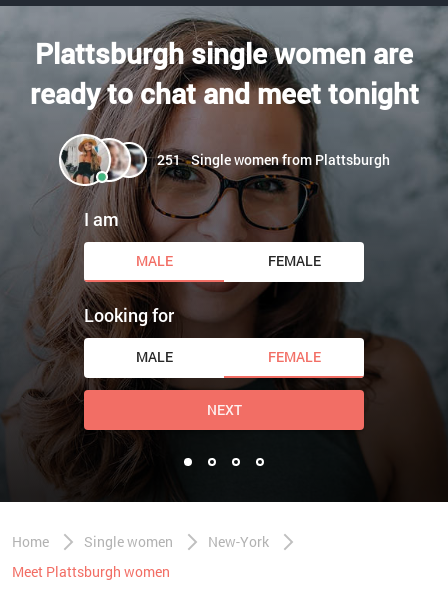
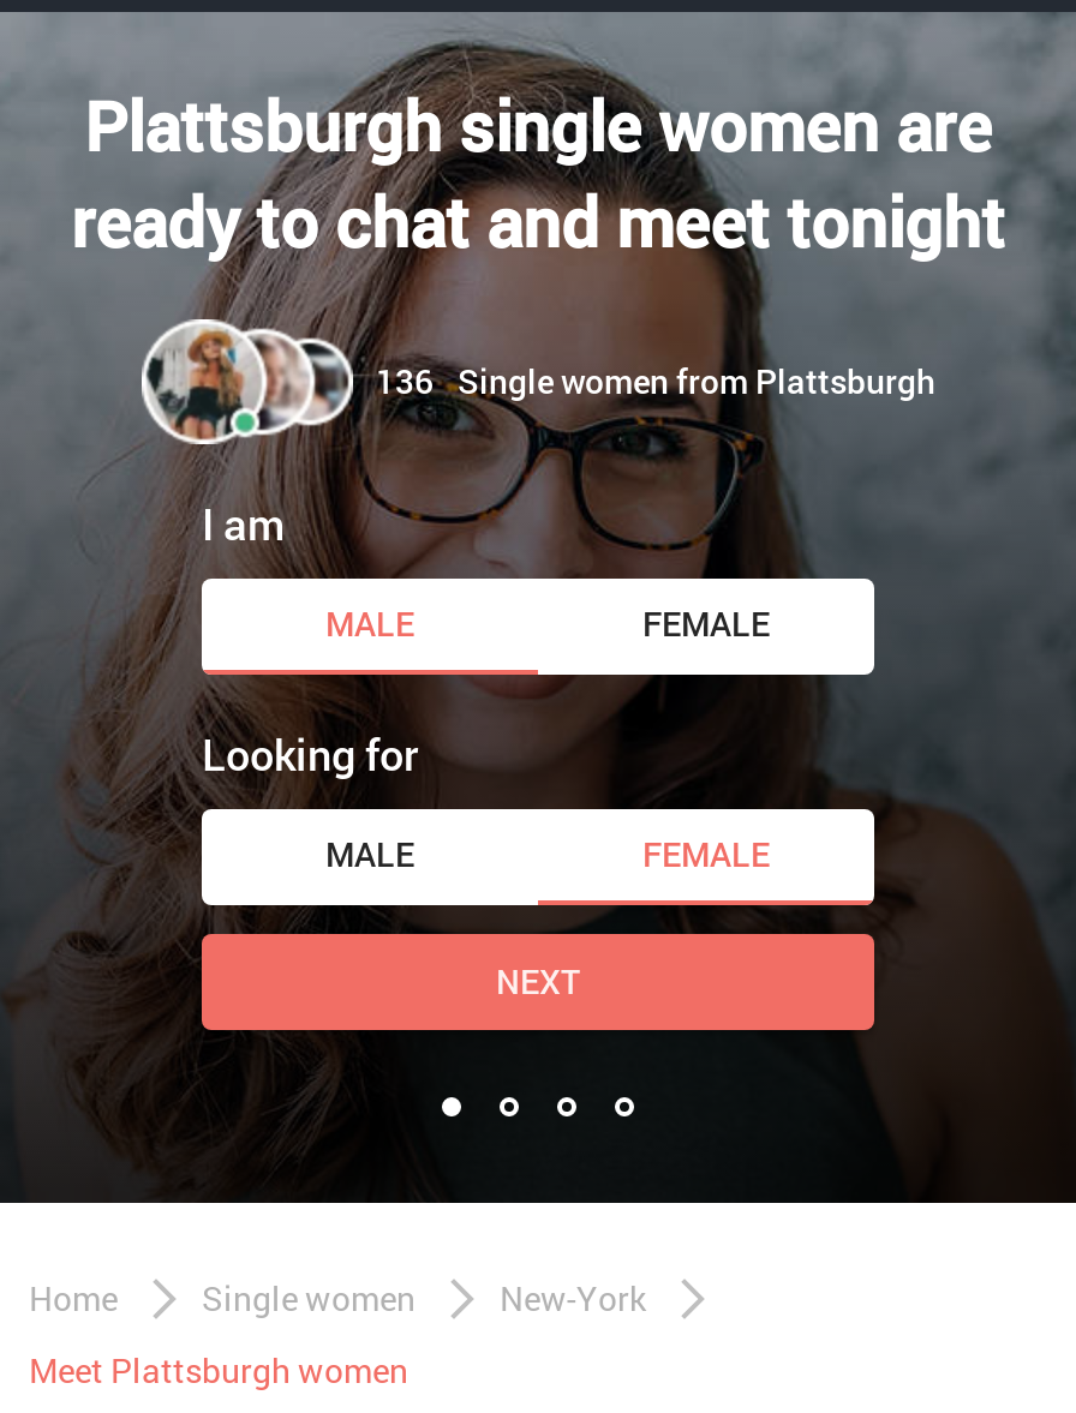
- 251 Single women from Plattsburgh
+ 136 Single women from Plattsburgh
